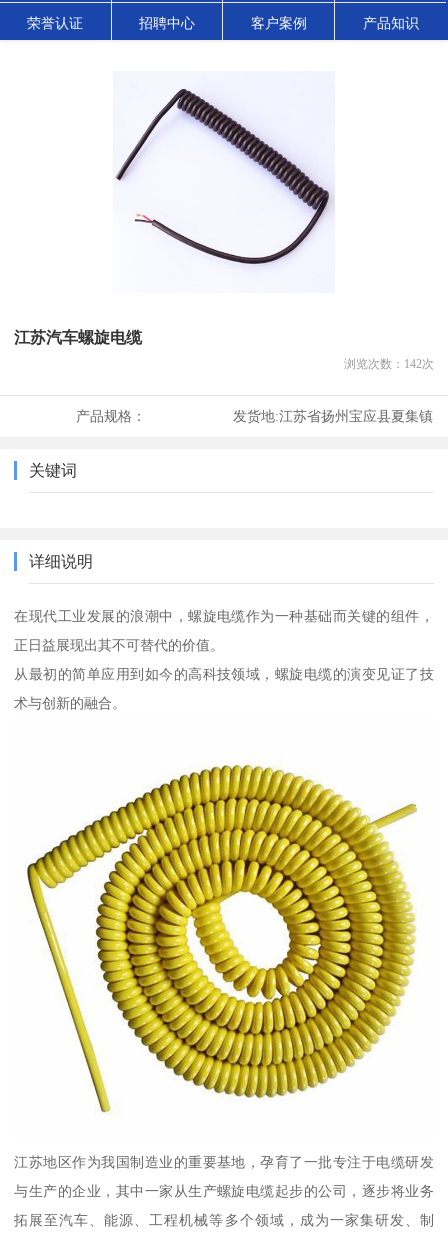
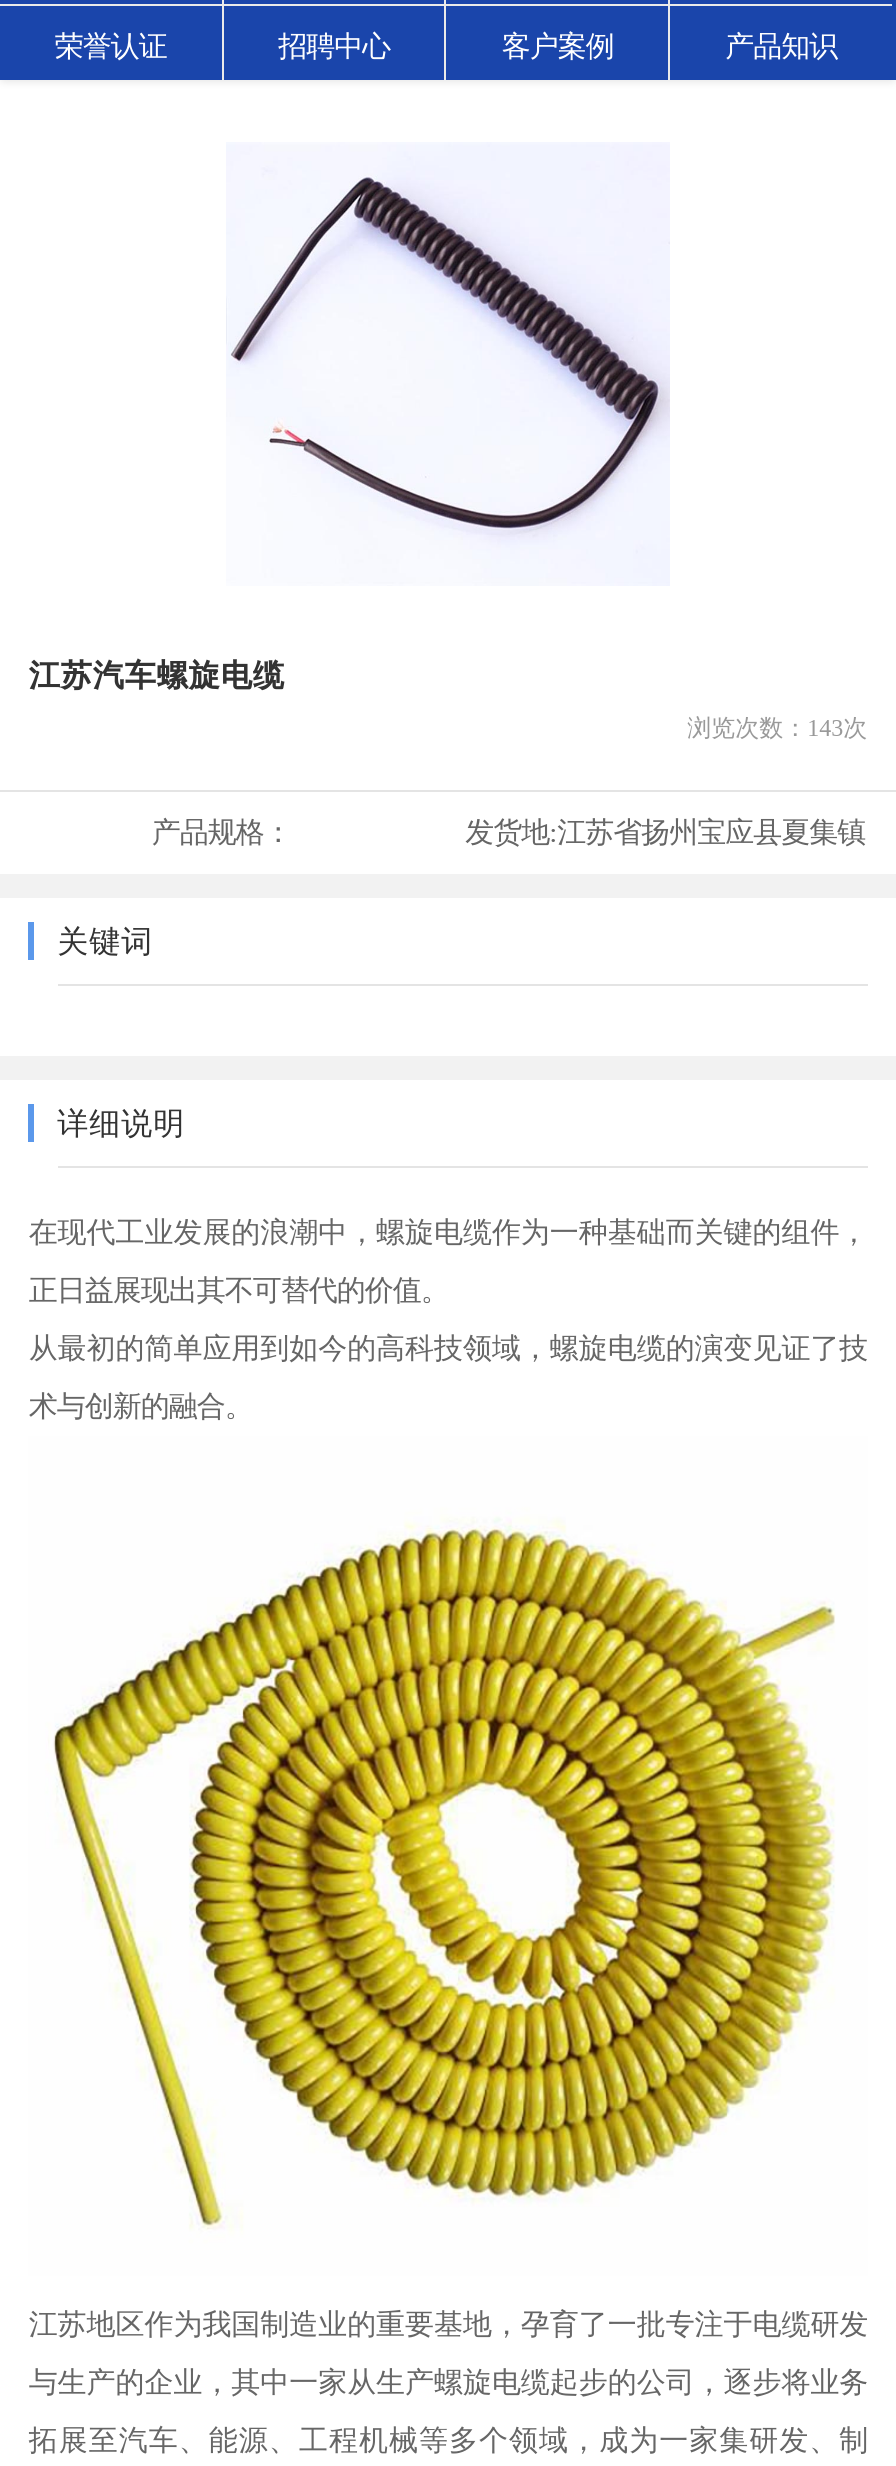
- 浏览次数：142次
+ 浏览次数：143次
